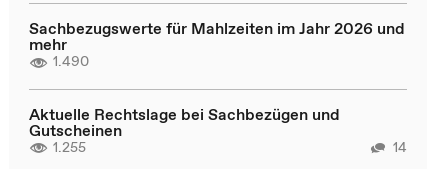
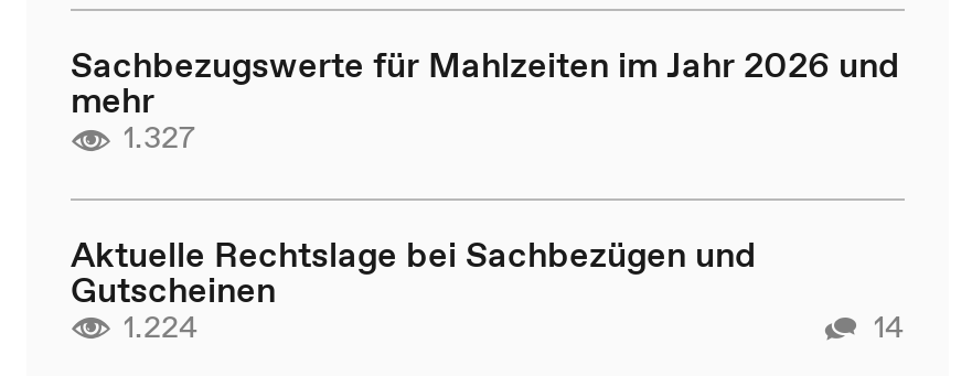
- 1.490
+ 1.327

- 1.255
+ 1.224
